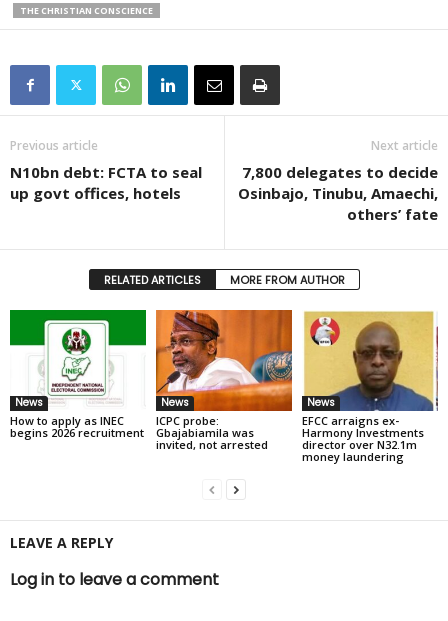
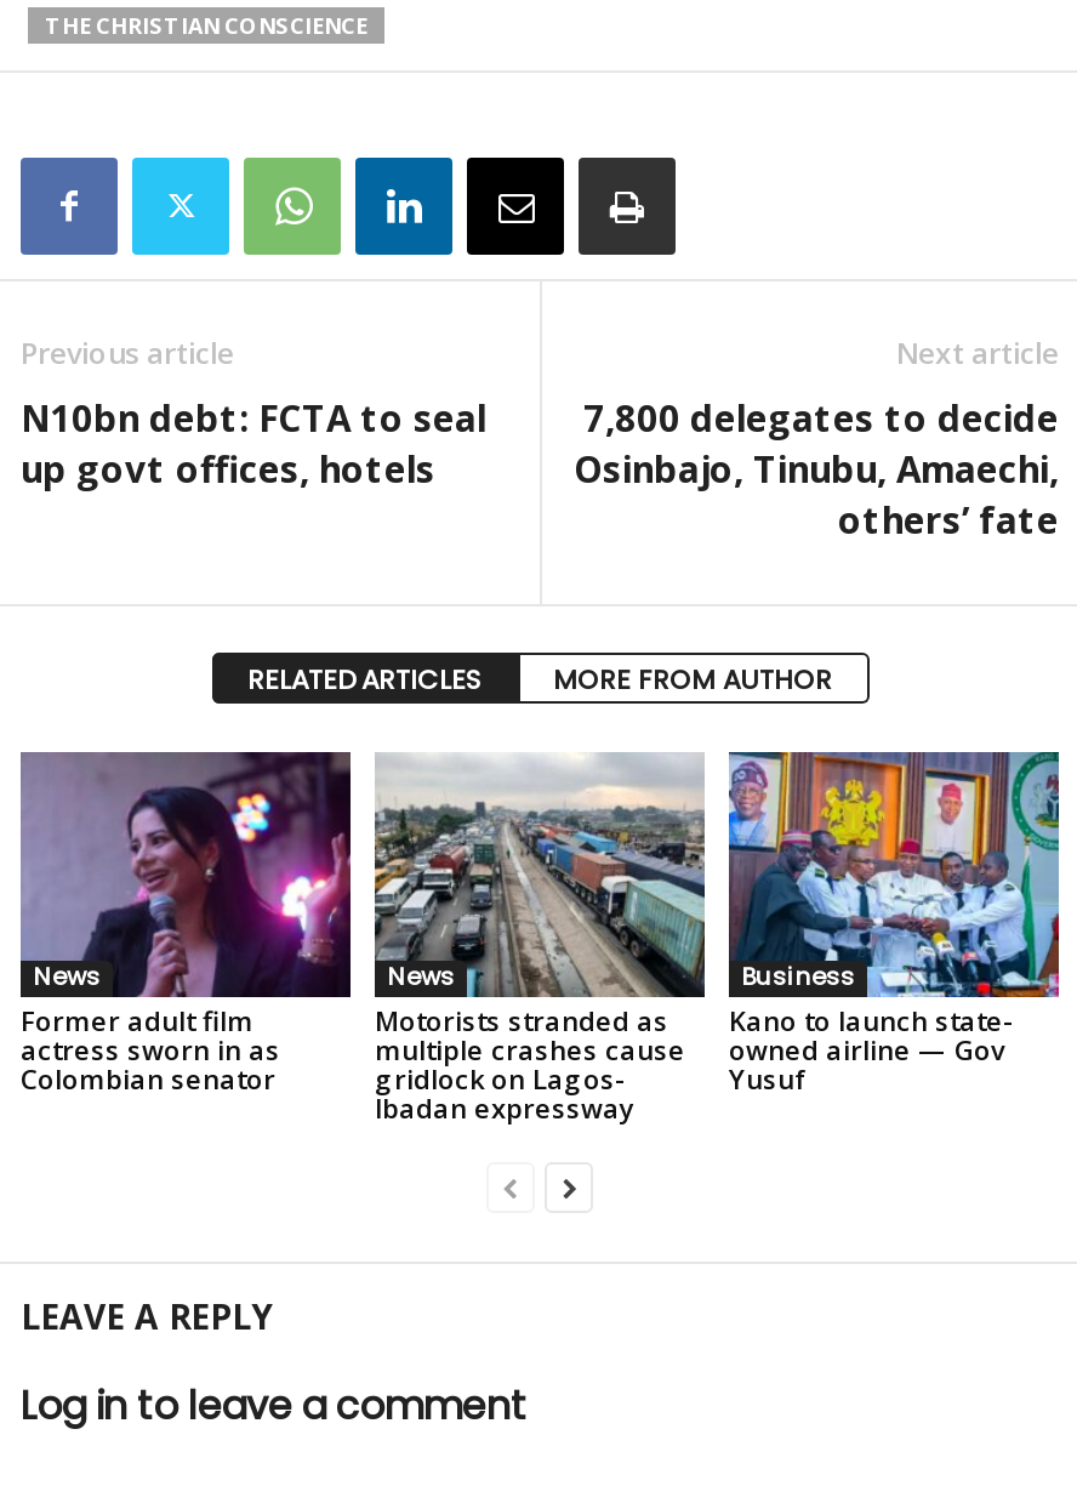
- [image]
- How to apply as INEC
- begins 2026 recruitment
+ [image]
+ Former adult film
+ actress sworn in as
+ Colombian senator

- [image]
- ICPC probe:
- Gbajabiamila was
- invited, not arrested
+ [image]
+ Motorists stranded as
+ multiple crashes cause
+ gridlock on Lagos-
+ Ibadan expressway

- [image]
- News
- EFCC arraigns ex-
- Harmony Investments
- director over N32.1m
- money laundering
+ [image]
+ Business
+ Kano to launch state-
+ owned airline — Gov
+ Yusuf
